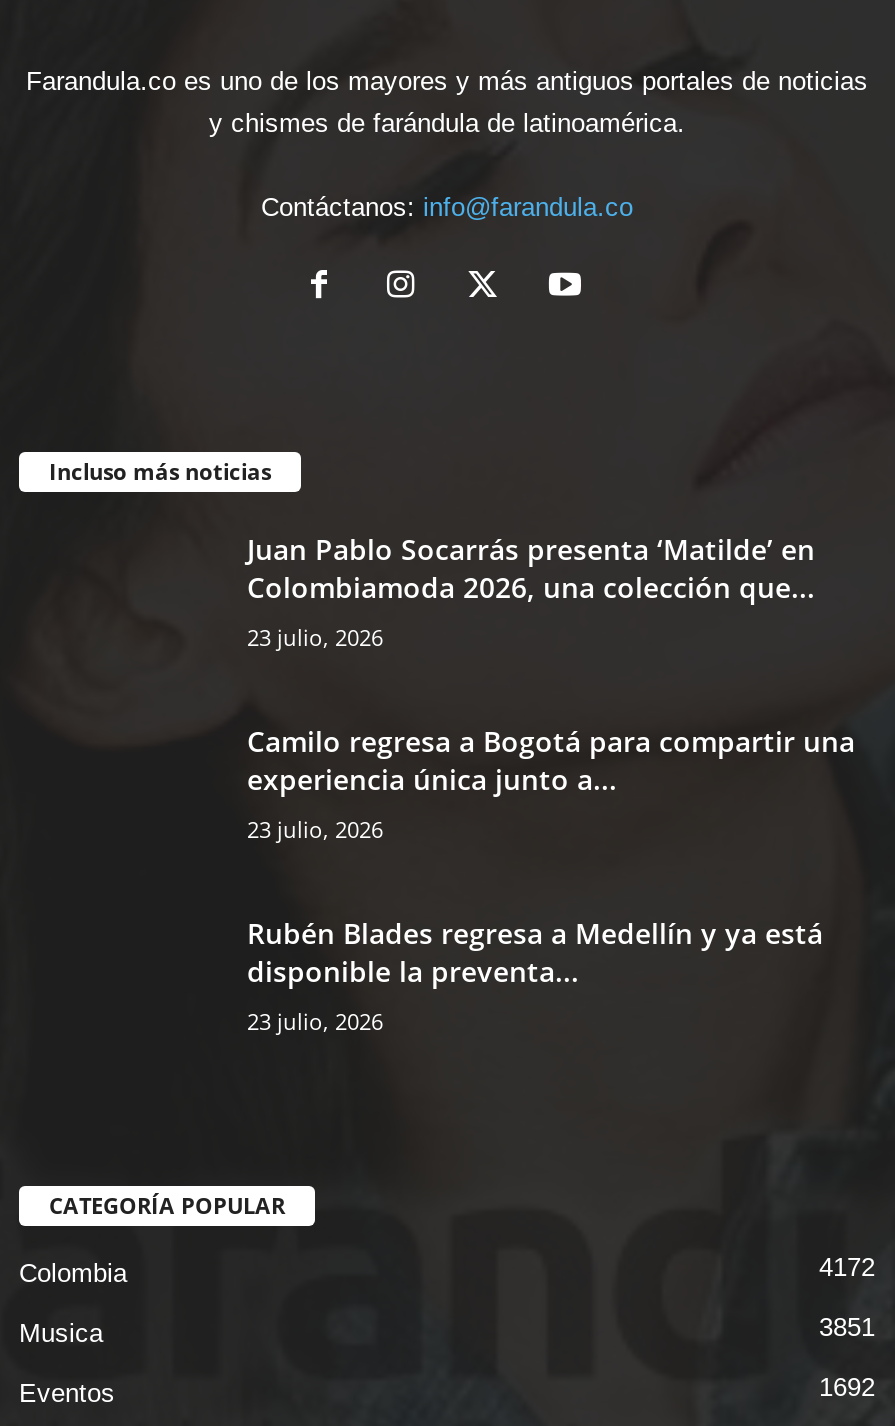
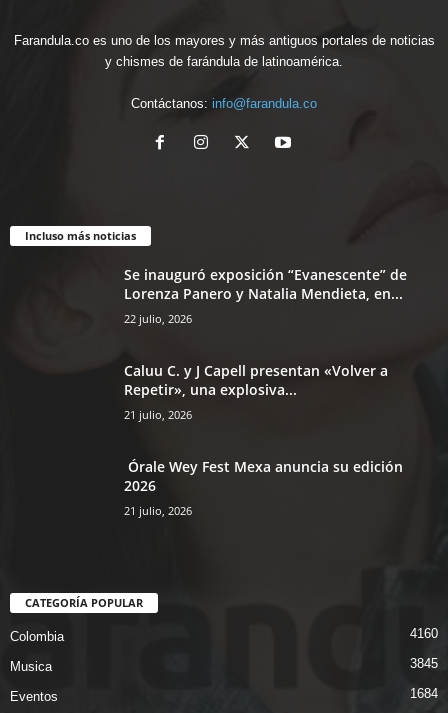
- Juan Pablo Socarrás presenta ‘Matilde’ en
- Colombiamoda 2026, una colección que...
- 23 julio, 2026
+ Se inauguró exposición “Evanescente” de
+ Lorenza Panero y Natalia Mendieta, en...
+ 22 julio, 2026

- Camilo regresa a Bogotá para compartir una
- experiencia única junto a...
- 23 julio, 2026
+ Caluu C. y J Capell presentan «Volver a
+ Repetir», una explosiva...
+ 21 julio, 2026

- Rubén Blades regresa a Medellín y ya está
- disponible la preventa...
- 23 julio, 2026
+ Órale Wey Fest Mexa anuncia su edición
+ 2026
+ 21 julio, 2026

- 4172
+ 4160

- 3851
+ 3845

- 1692
+ 1684
